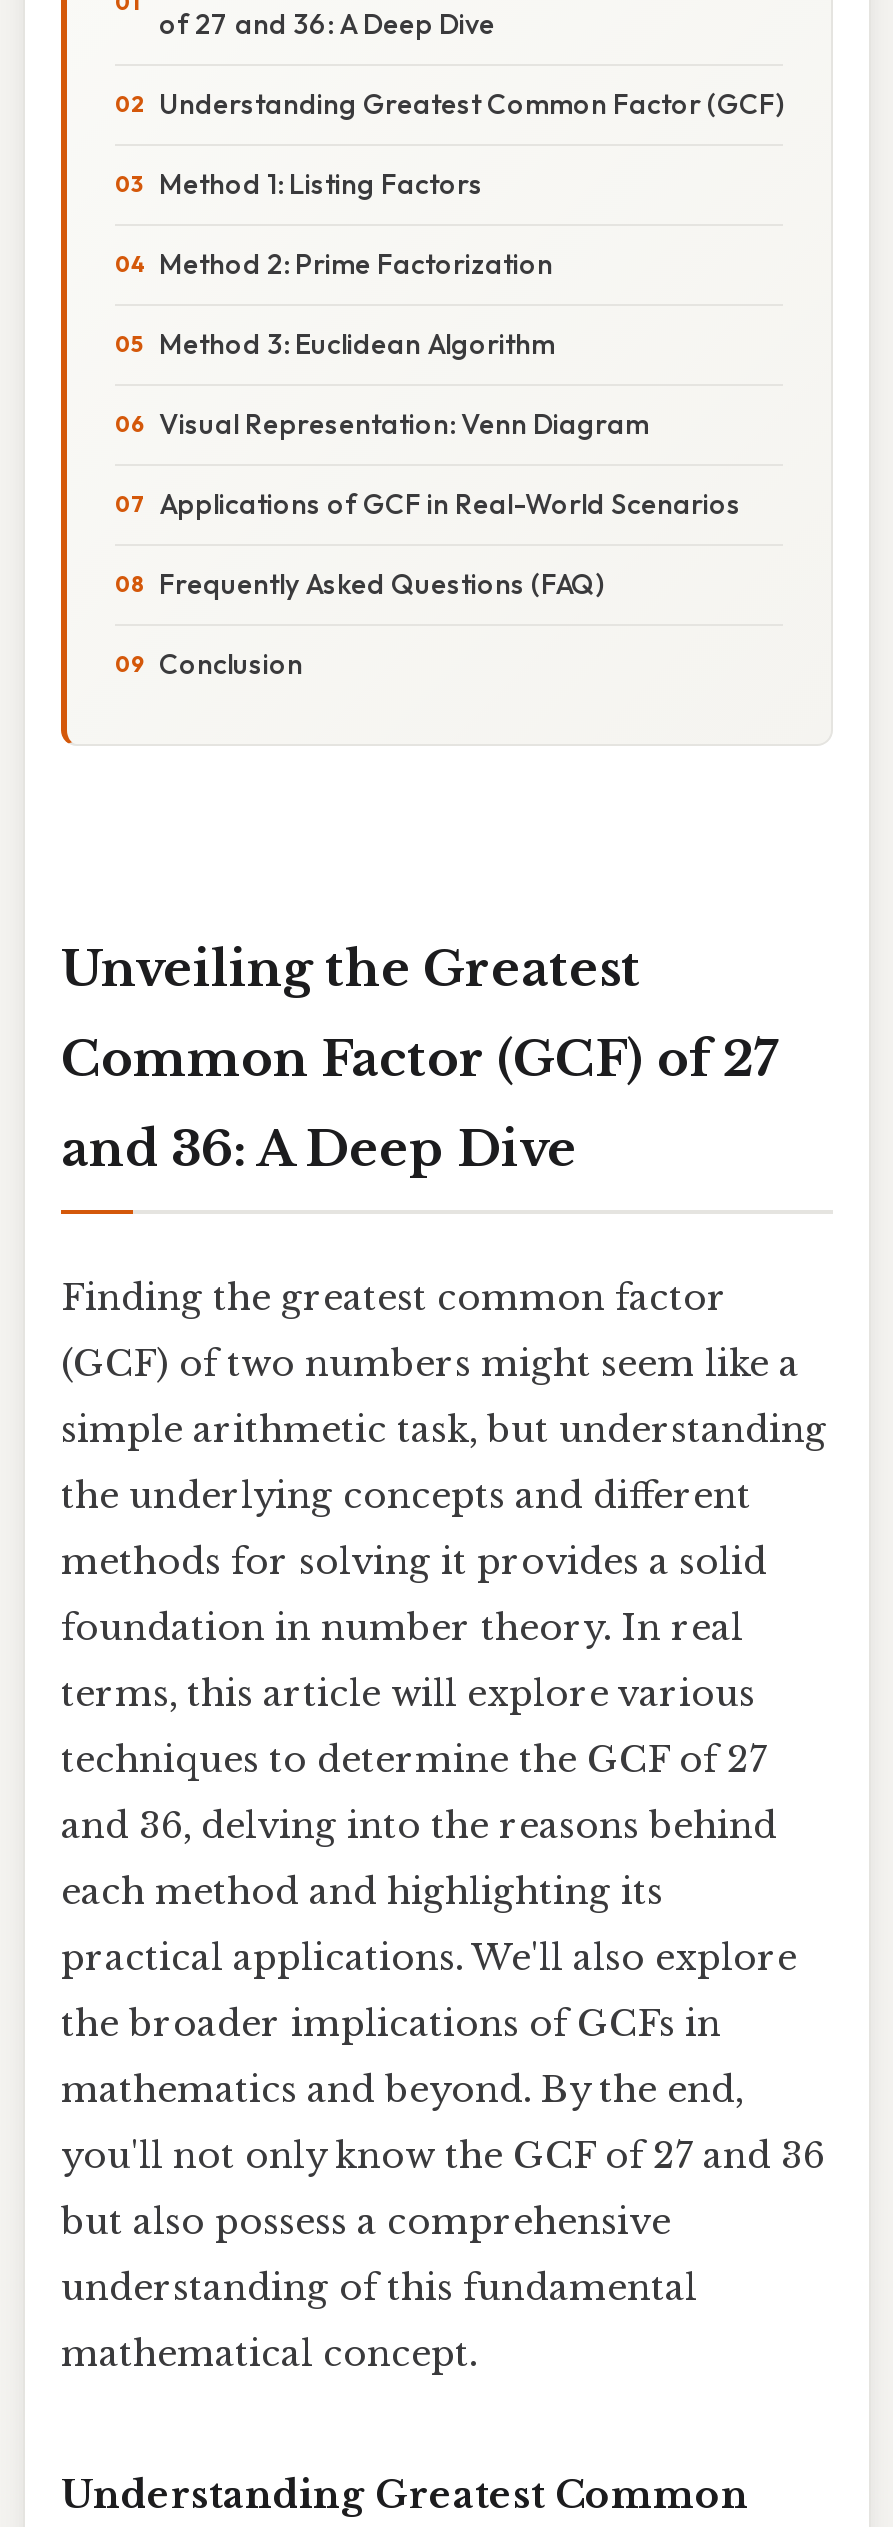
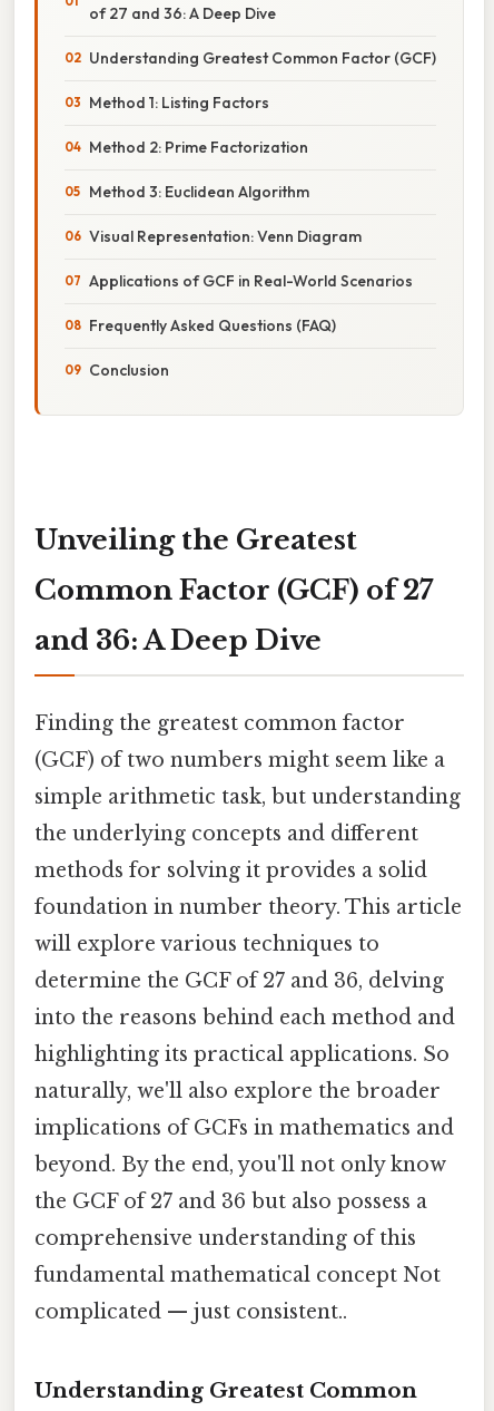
- foundation in number theory. In real
+ foundation in number theory. This article

- terms, this article will explore various
+ will explore various techniques to

- techniques to determine the GCF of 27
+ determine the GCF of 27 and 36, delving

- and 36, delving into the reasons behind
+ into the reasons behind each method and

- each method and highlighting its
+ highlighting its practical applications. So

- practical applications. We'll also explore
+ naturally, we'll also explore the broader

- the broader implications of GCFs in
+ implications of GCFs in mathematics and

- mathematics and beyond. By the end,
+ beyond. By the end, you'll not only know

- you'll not only know the GCF of 27 and 36
+ the GCF of 27 and 36 but also possess a

- but also possess a comprehensive
+ comprehensive understanding of this

- understanding of this fundamental
+ fundamental mathematical concept Not

- mathematical concept.
+ complicated — just consistent..
